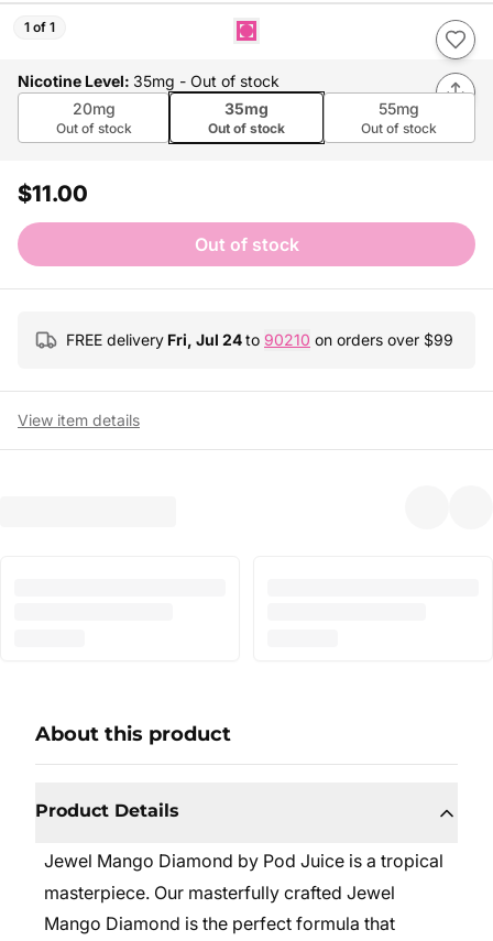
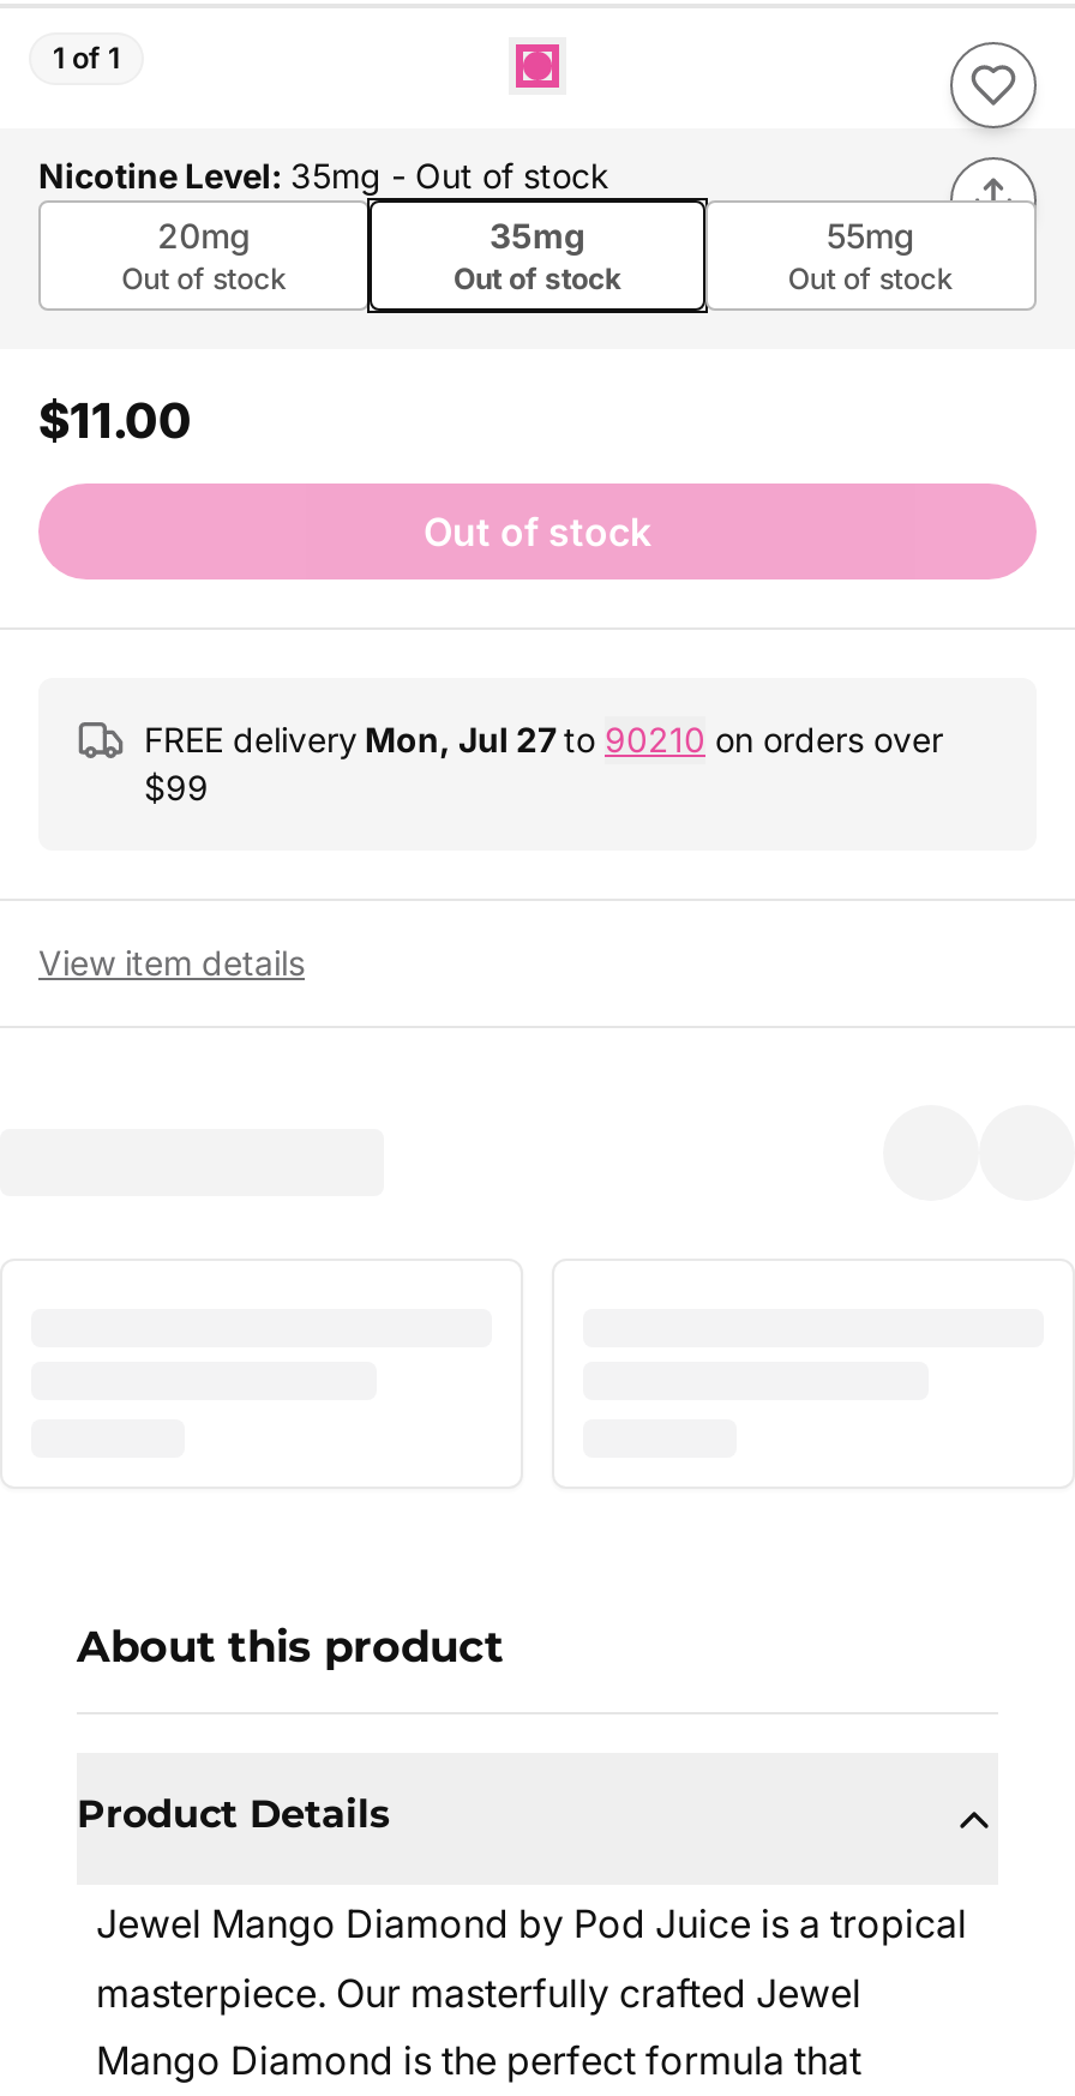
- FREE delivery Fri, Jul 24 to 90210 on orders over $99
+ FREE delivery Mon, Jul 27 to 90210 on orders over
+ $99
